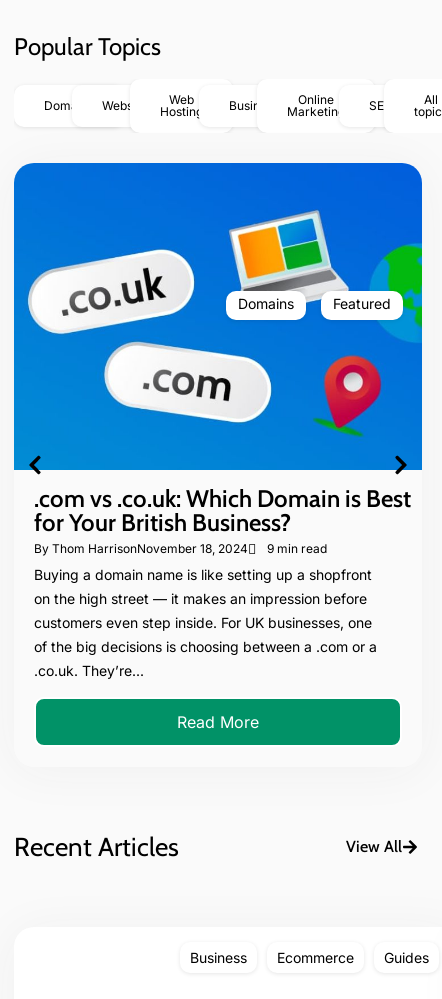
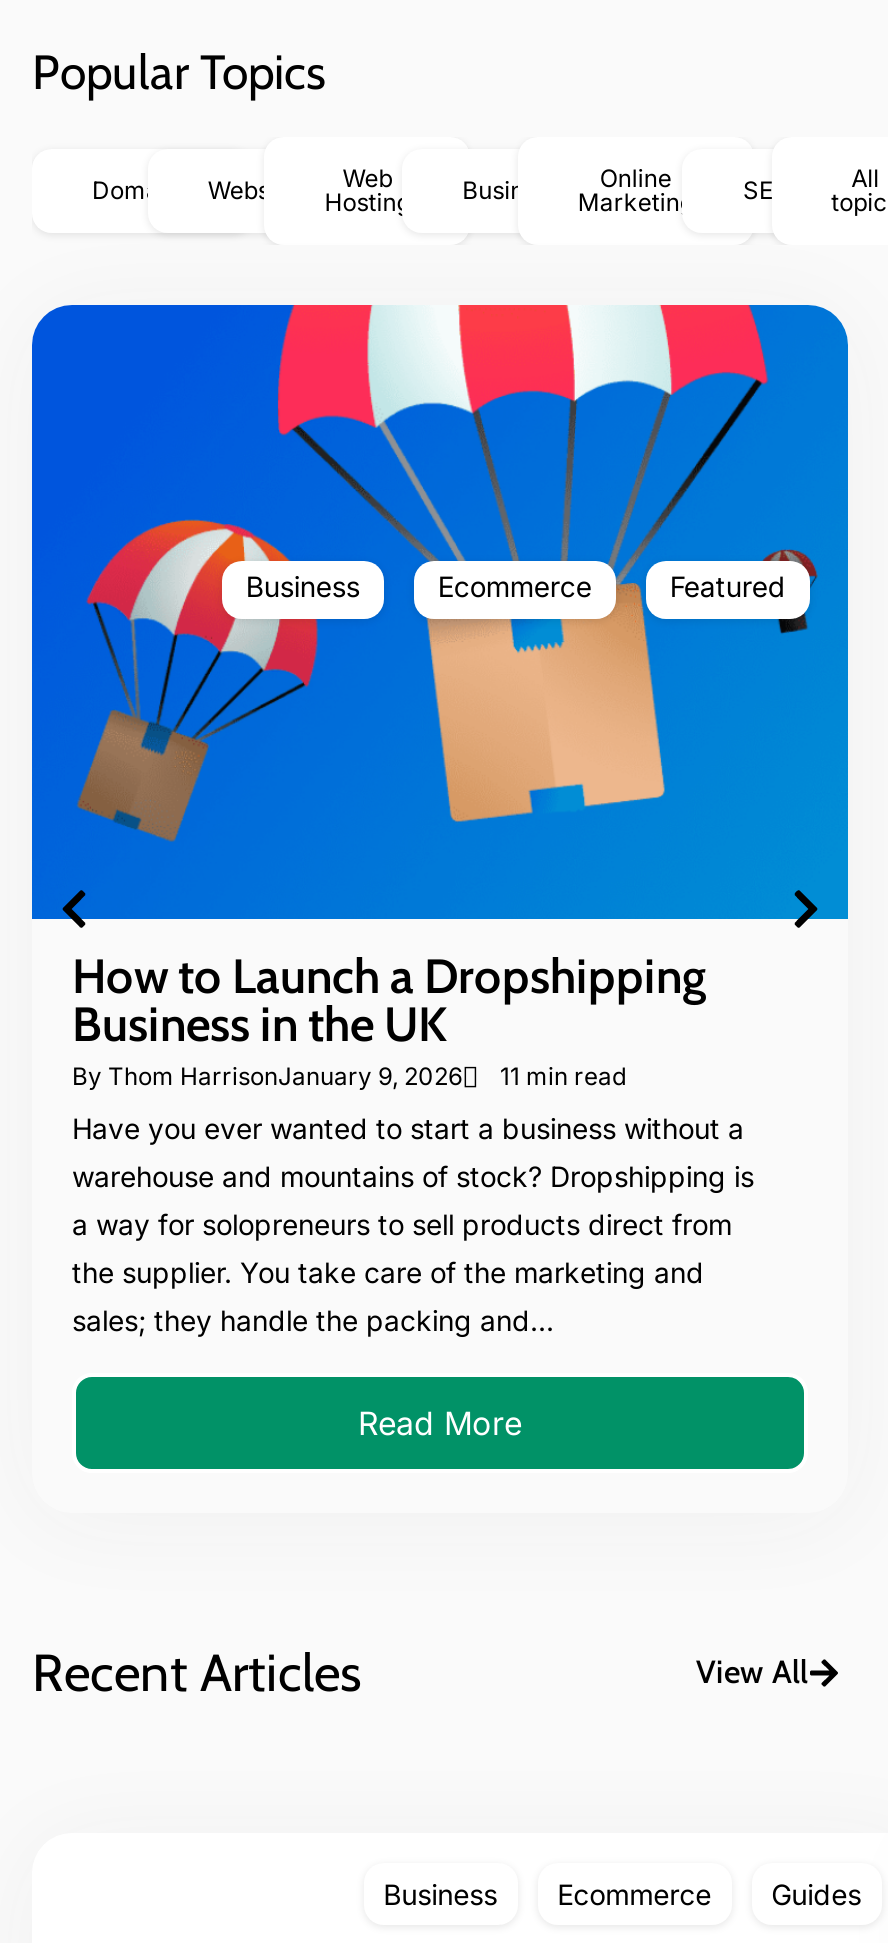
- [image]
- Domains
+ [image]
+ Business
+ Ecommerce

- .com vs .co.uk: Which Domain is Best
- for Your British Business?
- By Thom HarrisonNovember 18, 2024
- 9 min read
+ How to Launch a Dropshipping
+ Business in the UK
+ By Thom HarrisonJanuary 9, 2026
+ 11 min read

- Buying a domain name is like setting up a shopfront
- on the high street — it makes an impression before
- customers even step inside. For UK businesses, one
- of the big decisions is choosing between a .com or a
- .co.uk. They’re...
+ Have you ever wanted to start a business without a
+ warehouse and mountains of stock? Dropshipping is
+ a way for solopreneurs to sell products direct from
+ the supplier. You take care of the marketing and
+ sales; they handle the packing and...
